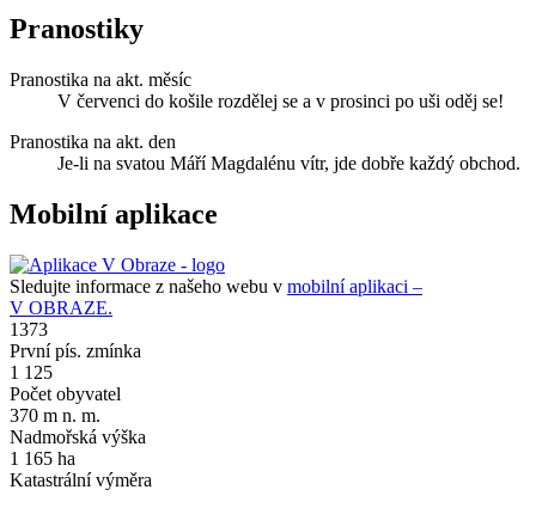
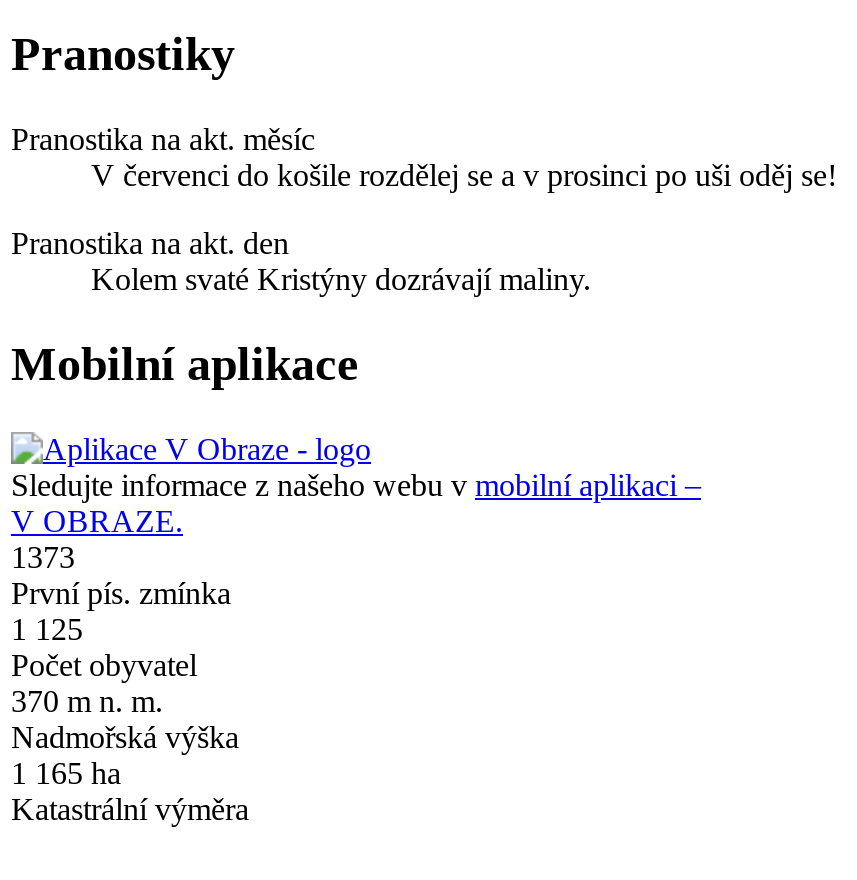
- Je-li na svatou Máří Magdalénu vítr, jde dobře každý obchod.
+ Kolem svaté Kristýny dozrávají maliny.
